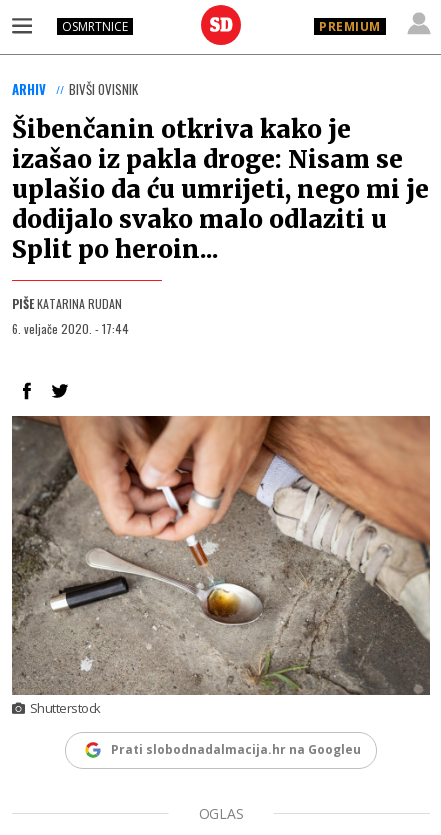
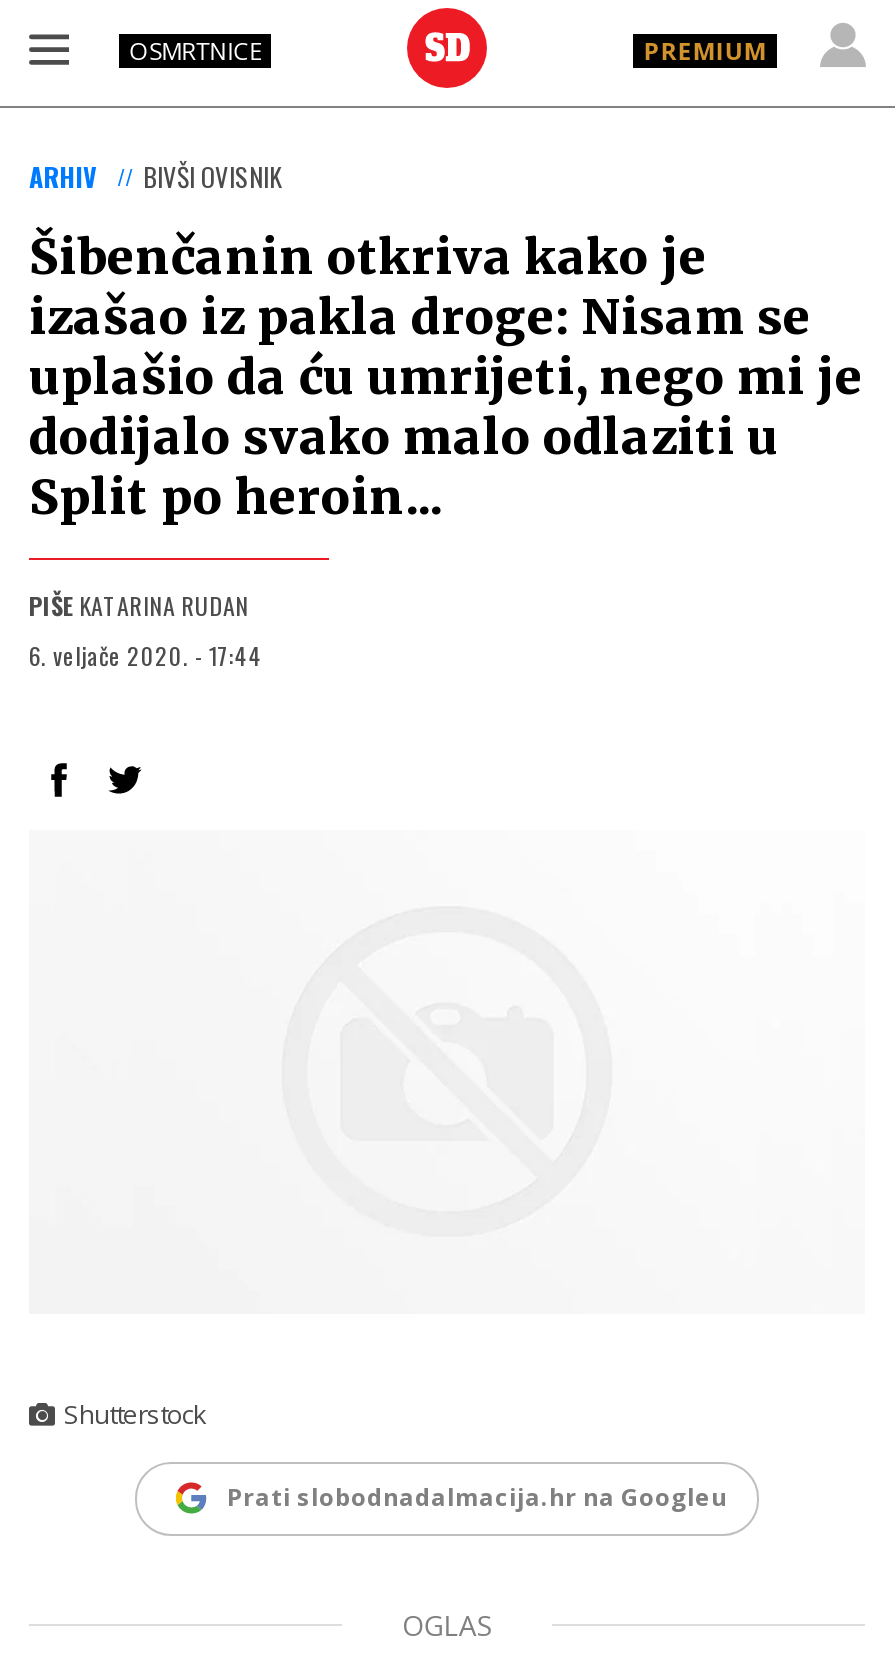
- [image]
